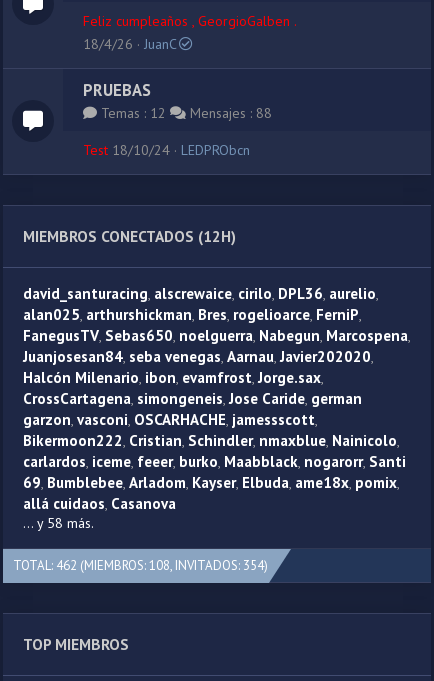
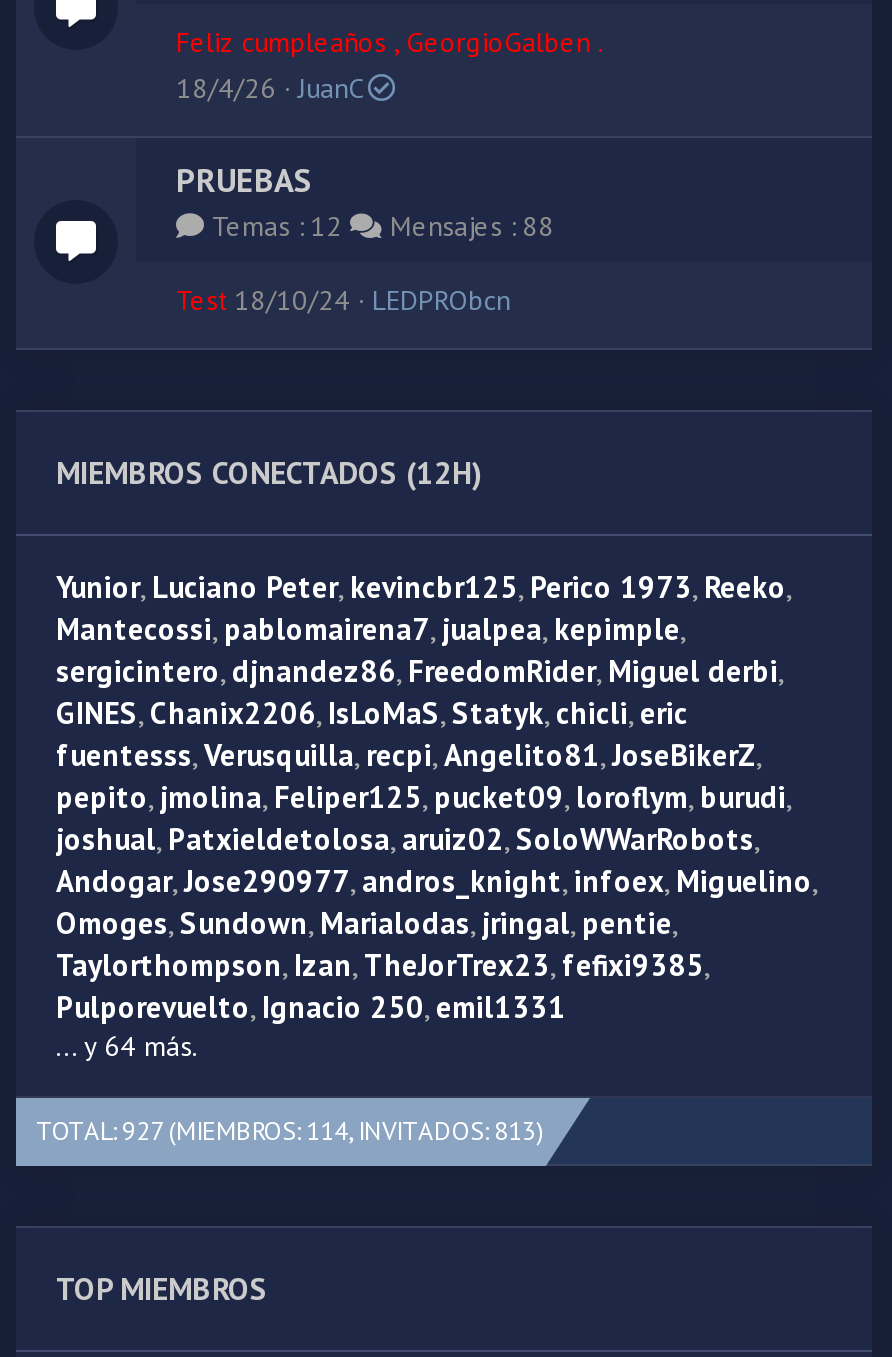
- david_santuracing alscrewaice cirilo DPL36 aurelio
- alan025 arthurshickman Bres rogelioarce FerniP
- FanegusTV Sebas650 noelguerra Nabegun Marcospena
- Juanjosesan84 seba venegas Aarnau Javier202020
- Halcón Milenario ibon evamfrost Jorge.sax
- CrossCartagena simongeneis Jose Caride german
- garzon vasconi OSCARHACHE jamessscott
- Bikermoon222 Cristian Schindler nmaxblue Nainicolo
- carlardos iceme feeer burko Maabblack nogarorr Santi
- 69 Bumblebee Arladom Kayser Elbuda ame18x pomix
- allá cuidaos Casanova
- ... y 58 más.
+ Yunior Luciano Peter kevincbr125 Perico 1973 Reeko
+ Mantecossi pablomairena7 jualpea kepimple
+ sergicintero djnandez86 FreedomRider Miguel derbi
+ GINES Chanix2206 IsLoMaS Statyk chicli eric
+ fuentesss Verusquilla recpi Angelito81 JoseBikerZ
+ pepito jmolina Feliper125 pucket09 loroflym burudi
+ joshual Patxieldetolosa aruiz02 SoloWWarRobots
+ Andogar Jose290977 andros_knight infoex Miguelino
+ Omoges Sundown Marialodas jringal pentie
+ Taylorthompson Izan TheJorTrex23 fefixi9385
+ Pulporevuelto Ignacio 250 emil1331
+ ... y 64 más.

- TOTAL: 462 (MIEMBROS: 108, INVITADOS: 354)
+ TOTAL: 927 (MIEMBROS: 114, INVITADOS: 813)
